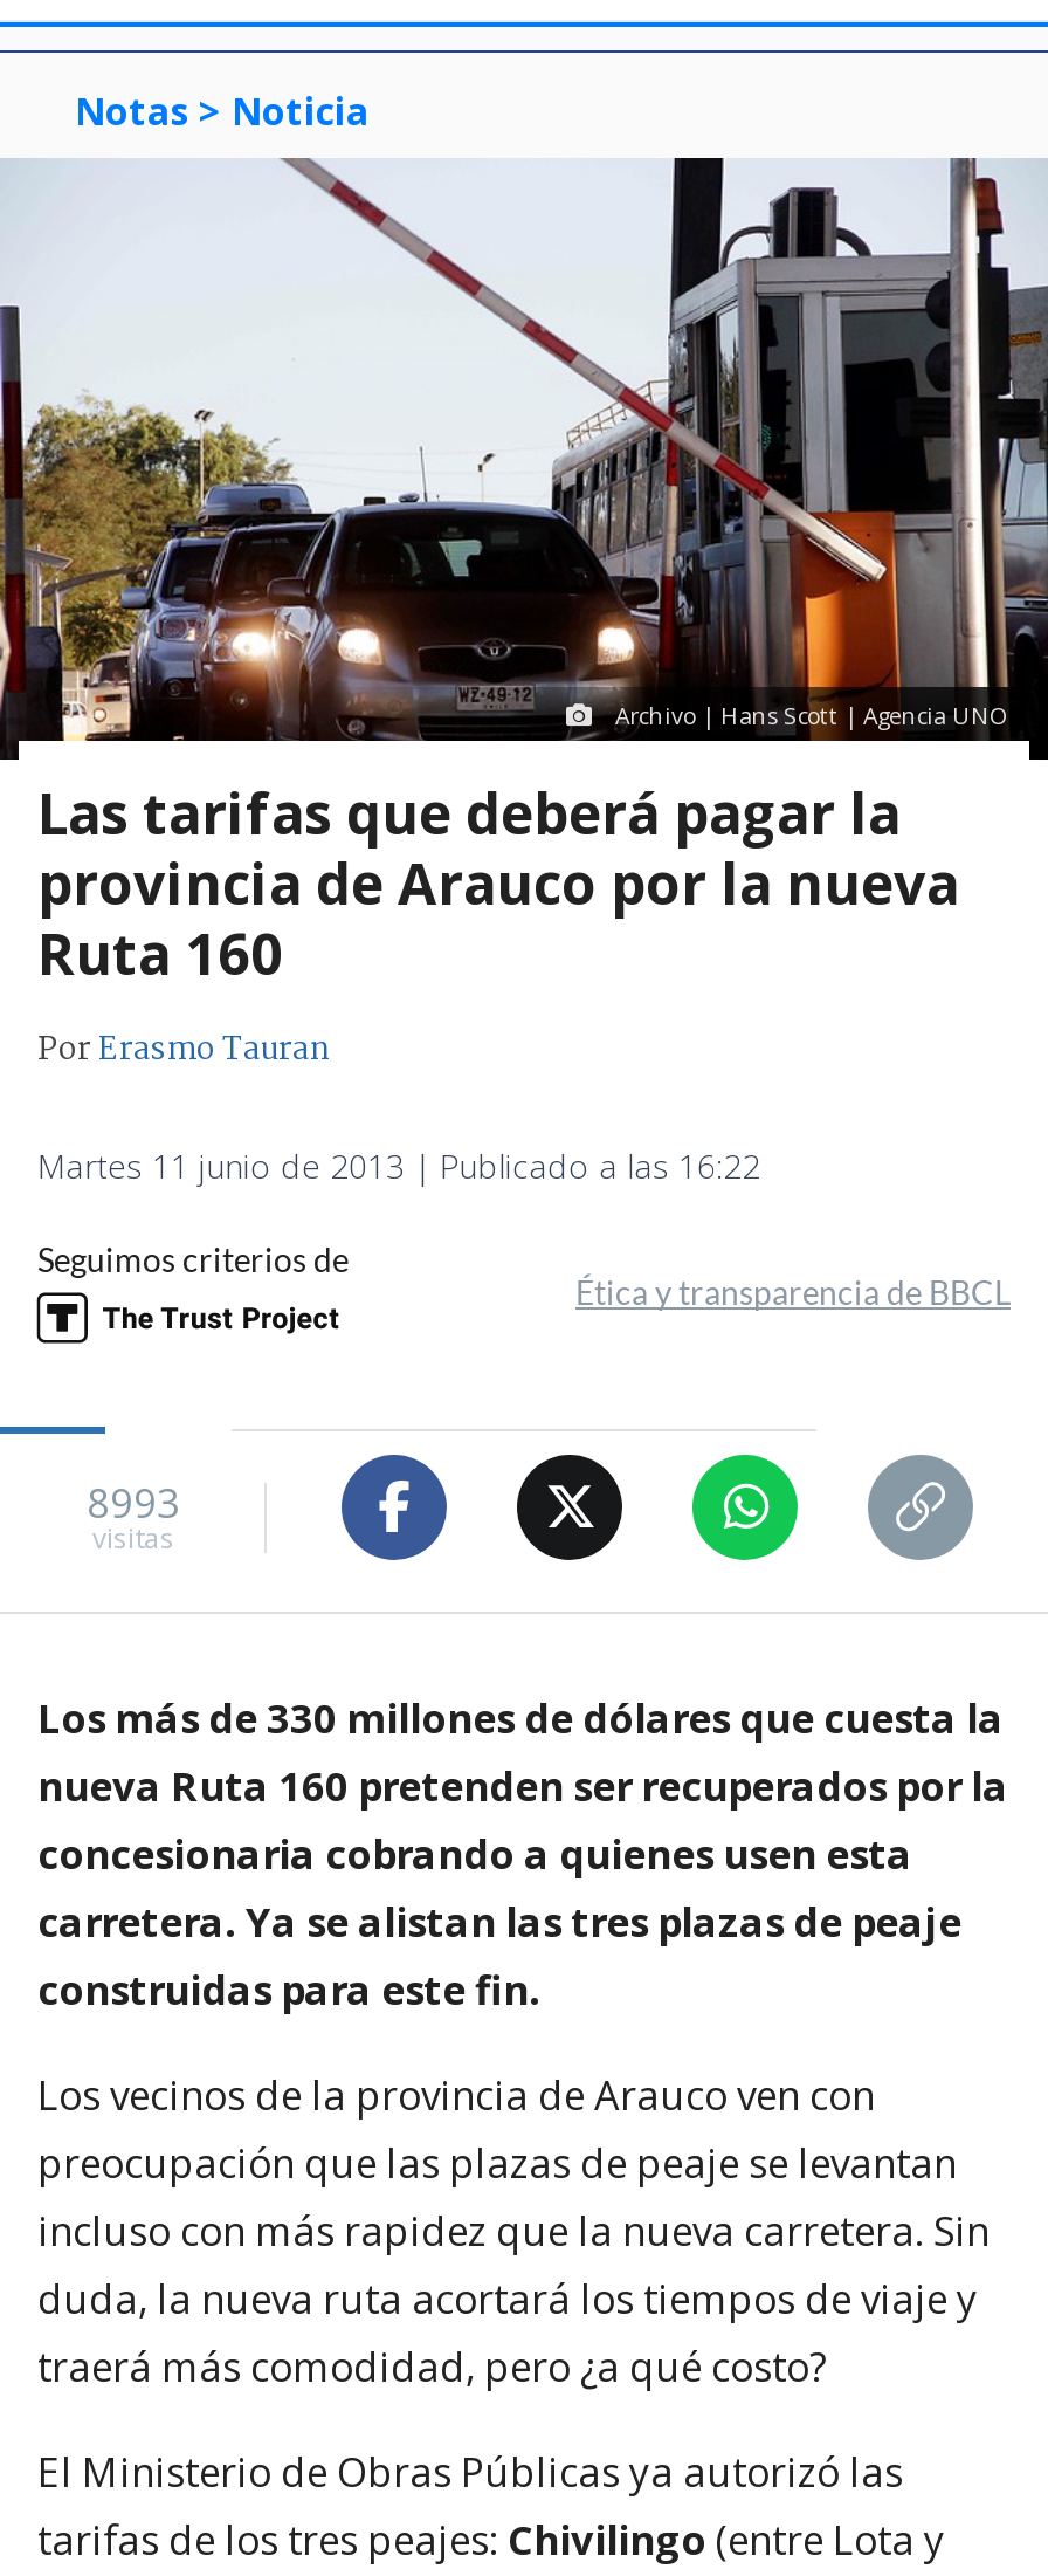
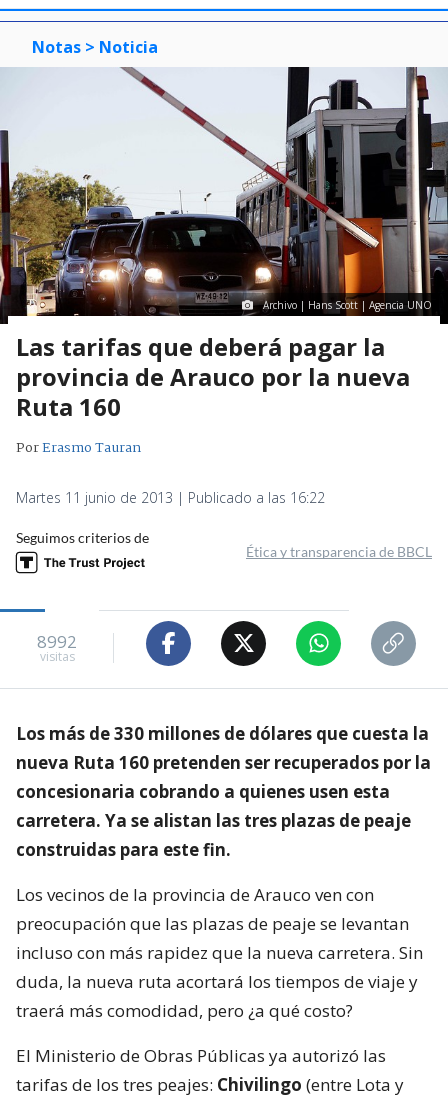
- 8993
+ 8992
